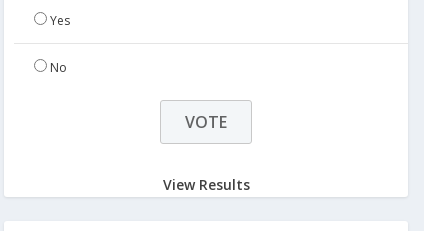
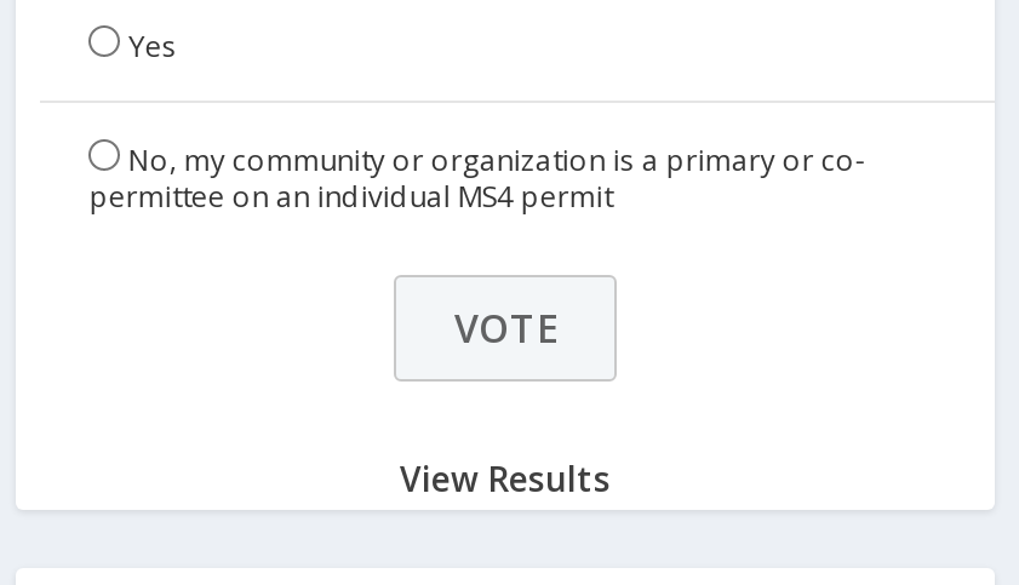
- No
+ No, my community or organization is a primary or co-
+ permittee on an individual MS4 permit
